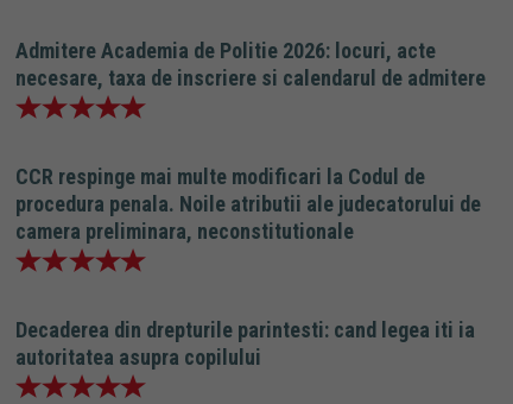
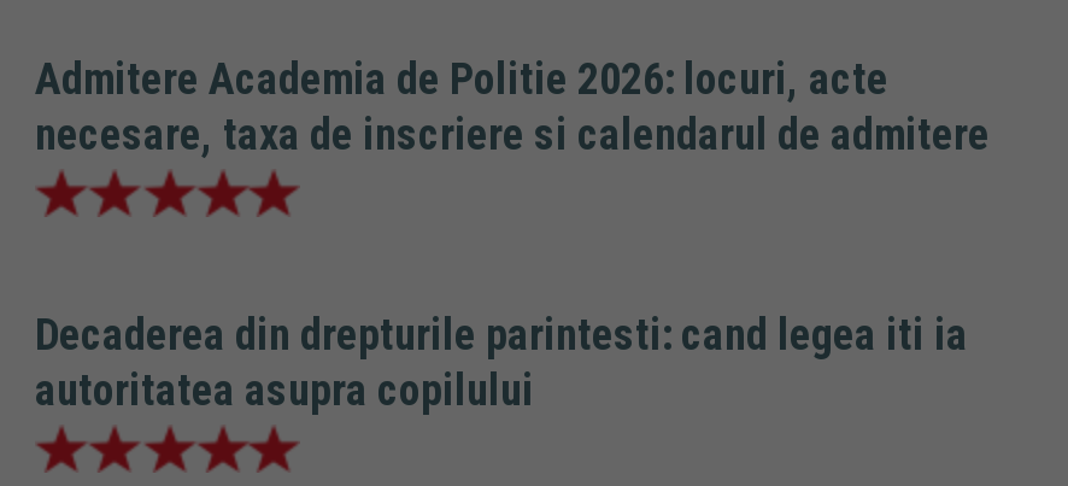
- CCR respinge mai multe modificari la Codul de
- procedura penala. Noile atributii ale judecatorului de
- camera preliminara, neconstitutionale
